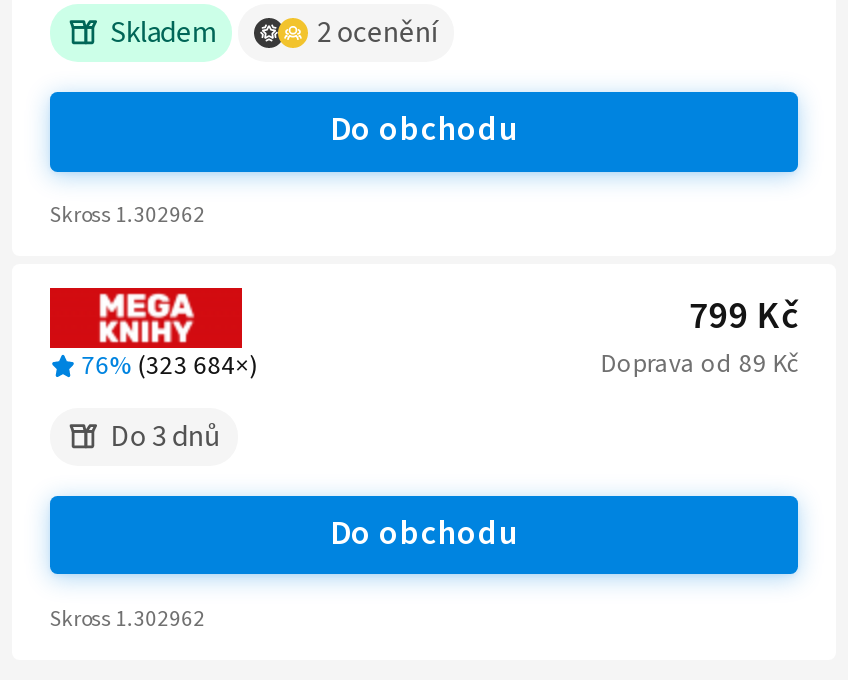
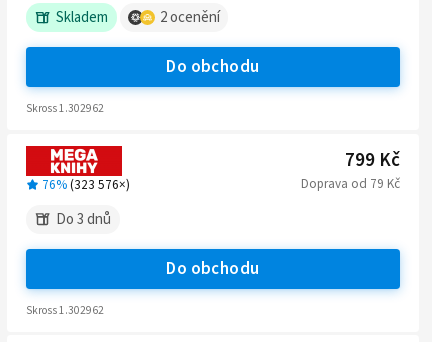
- 76%(323 684×)
+ 76%(323 576×)

- Doprava od 89 Kč
+ Doprava od 79 Kč
